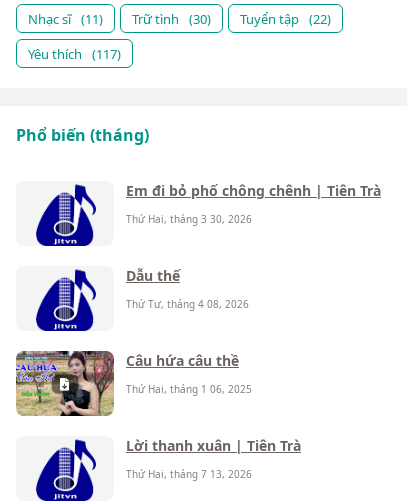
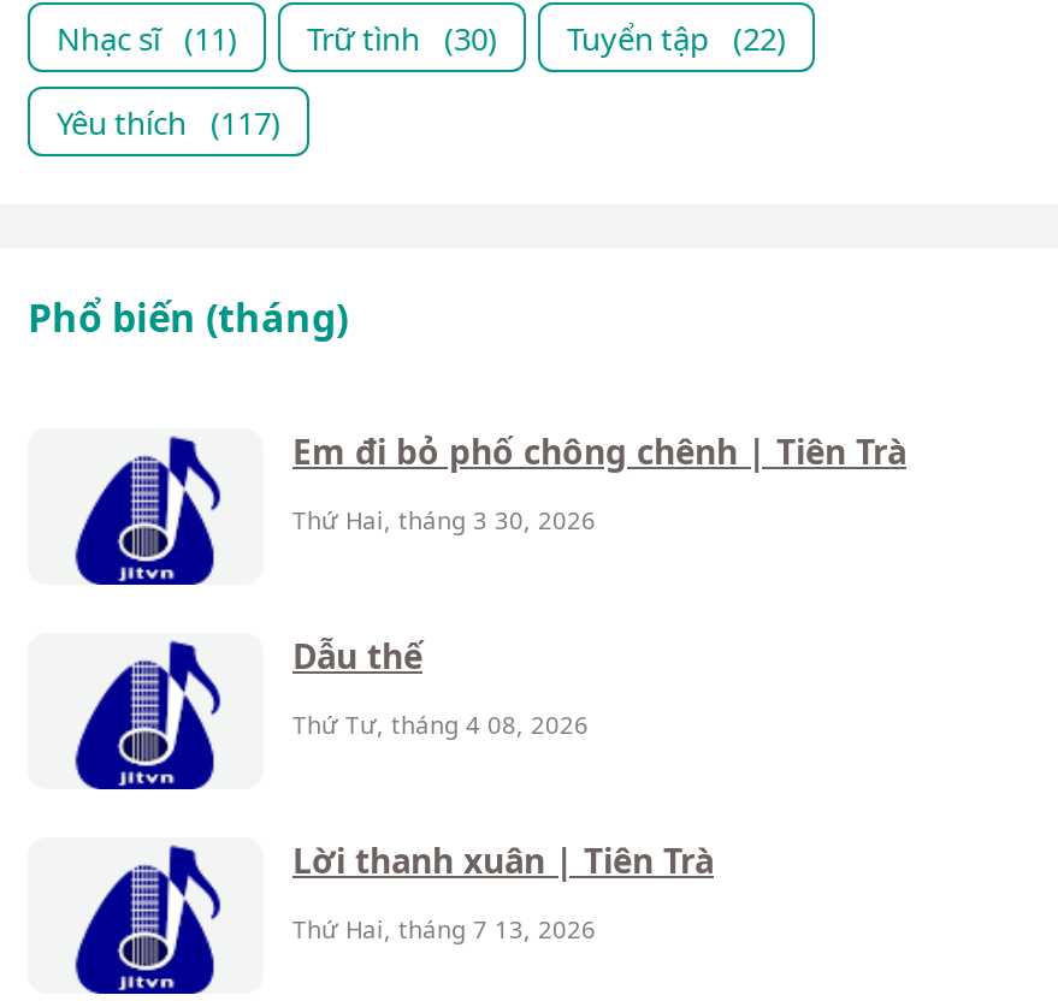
- [image]
- Câu hứa câu thề
- Thứ Hai, tháng 1 06, 2025
